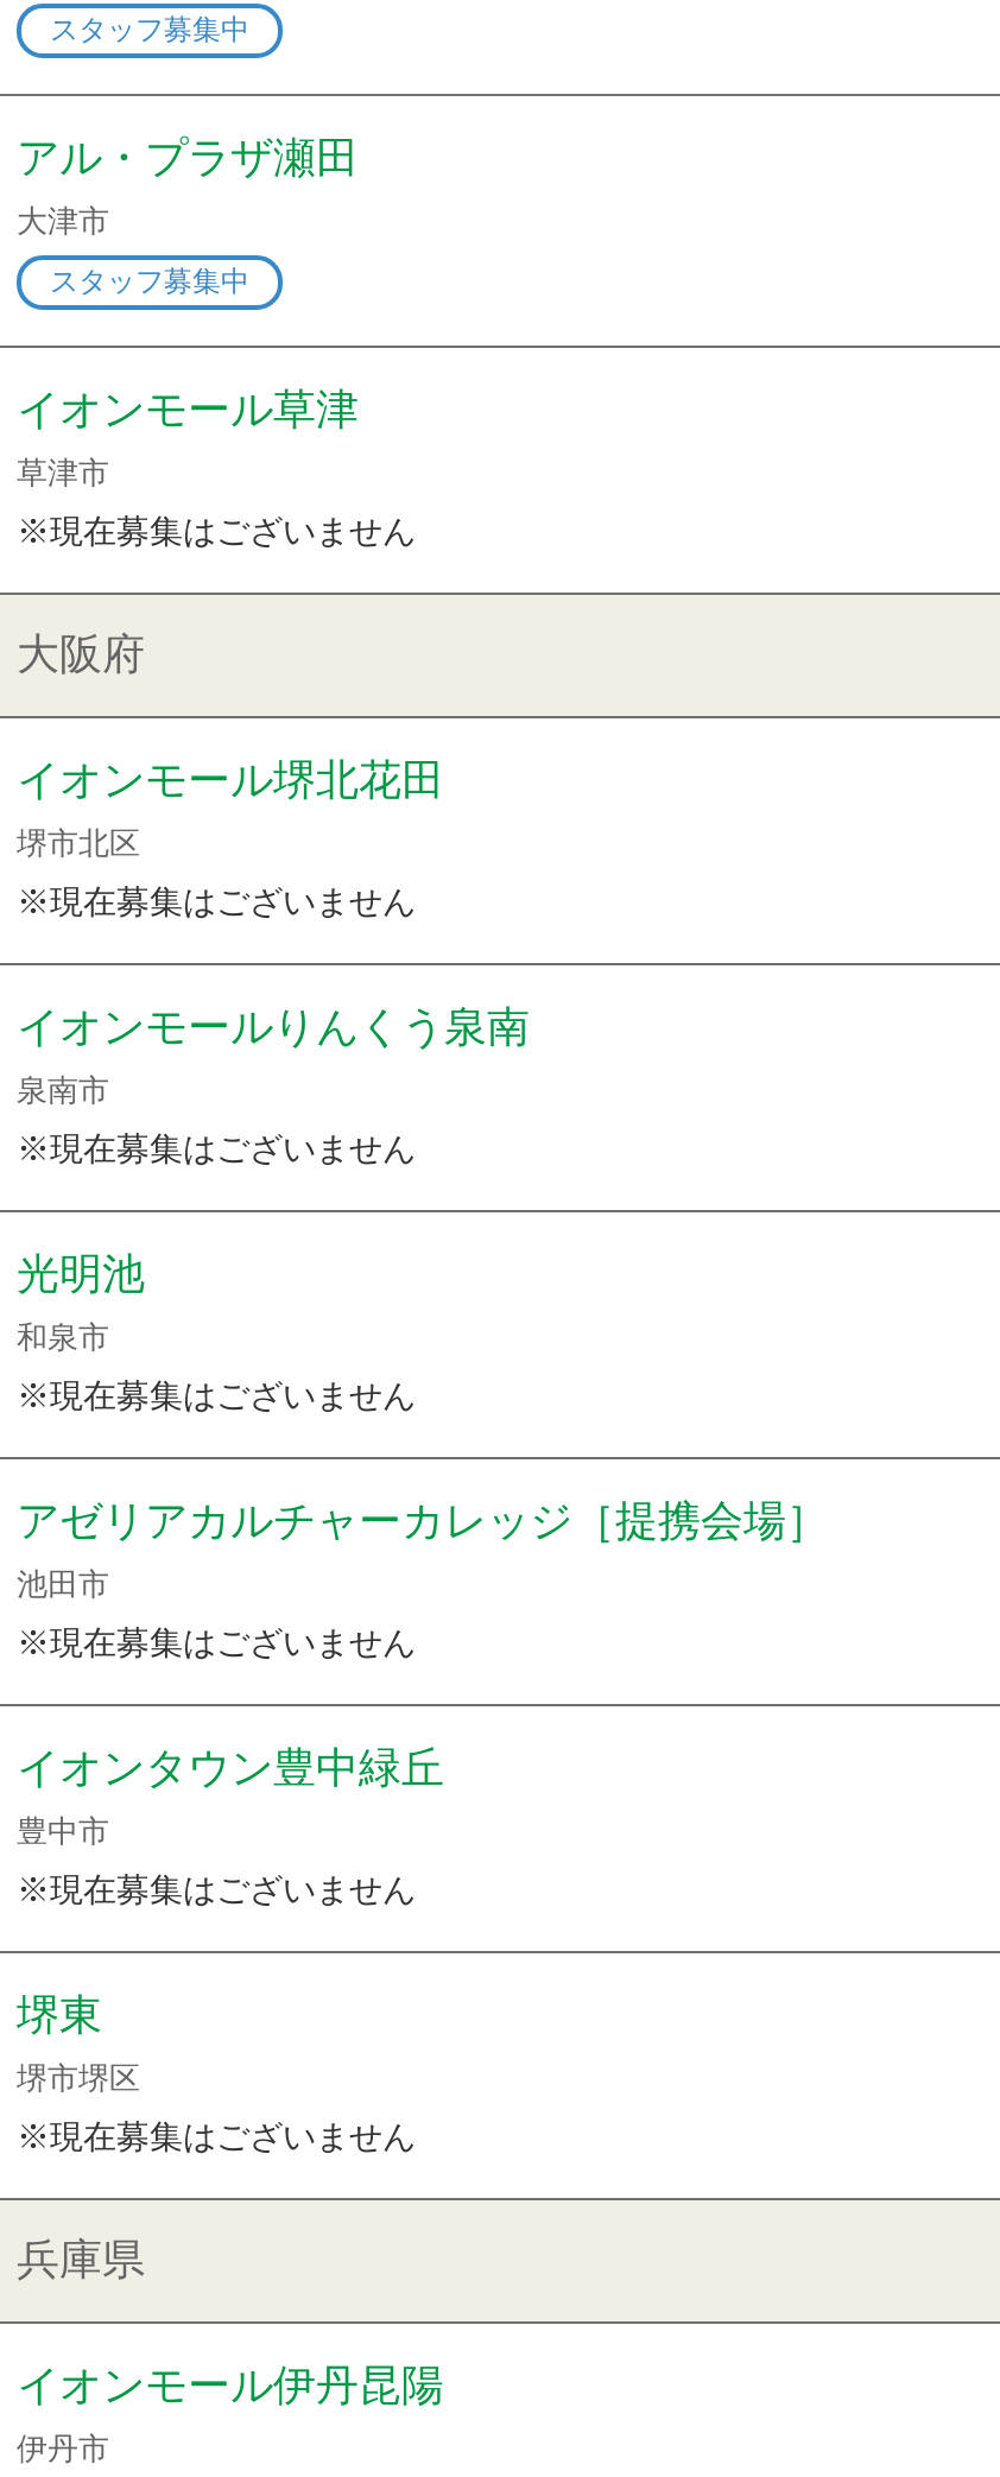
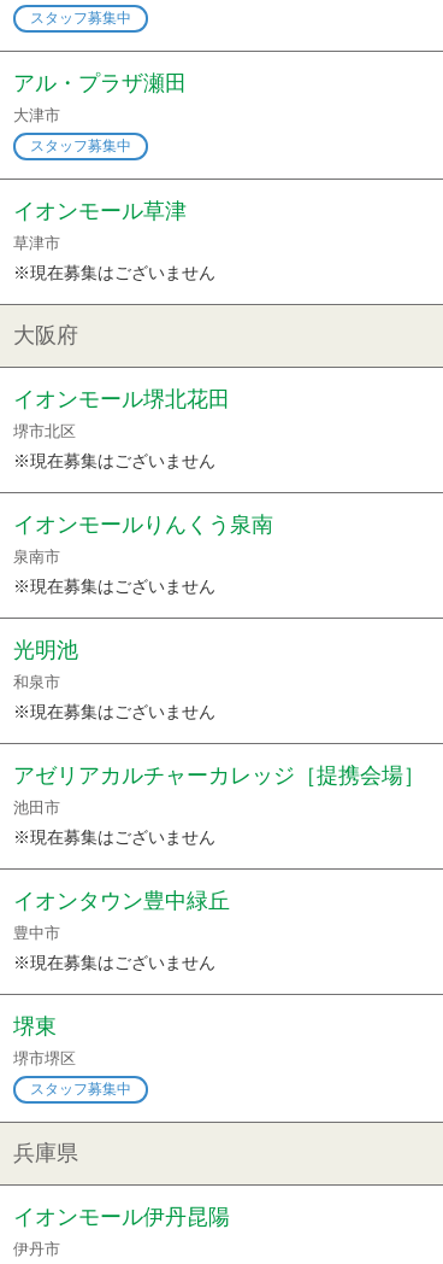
- ※現在募集はございません
+ スタッフ募集中
